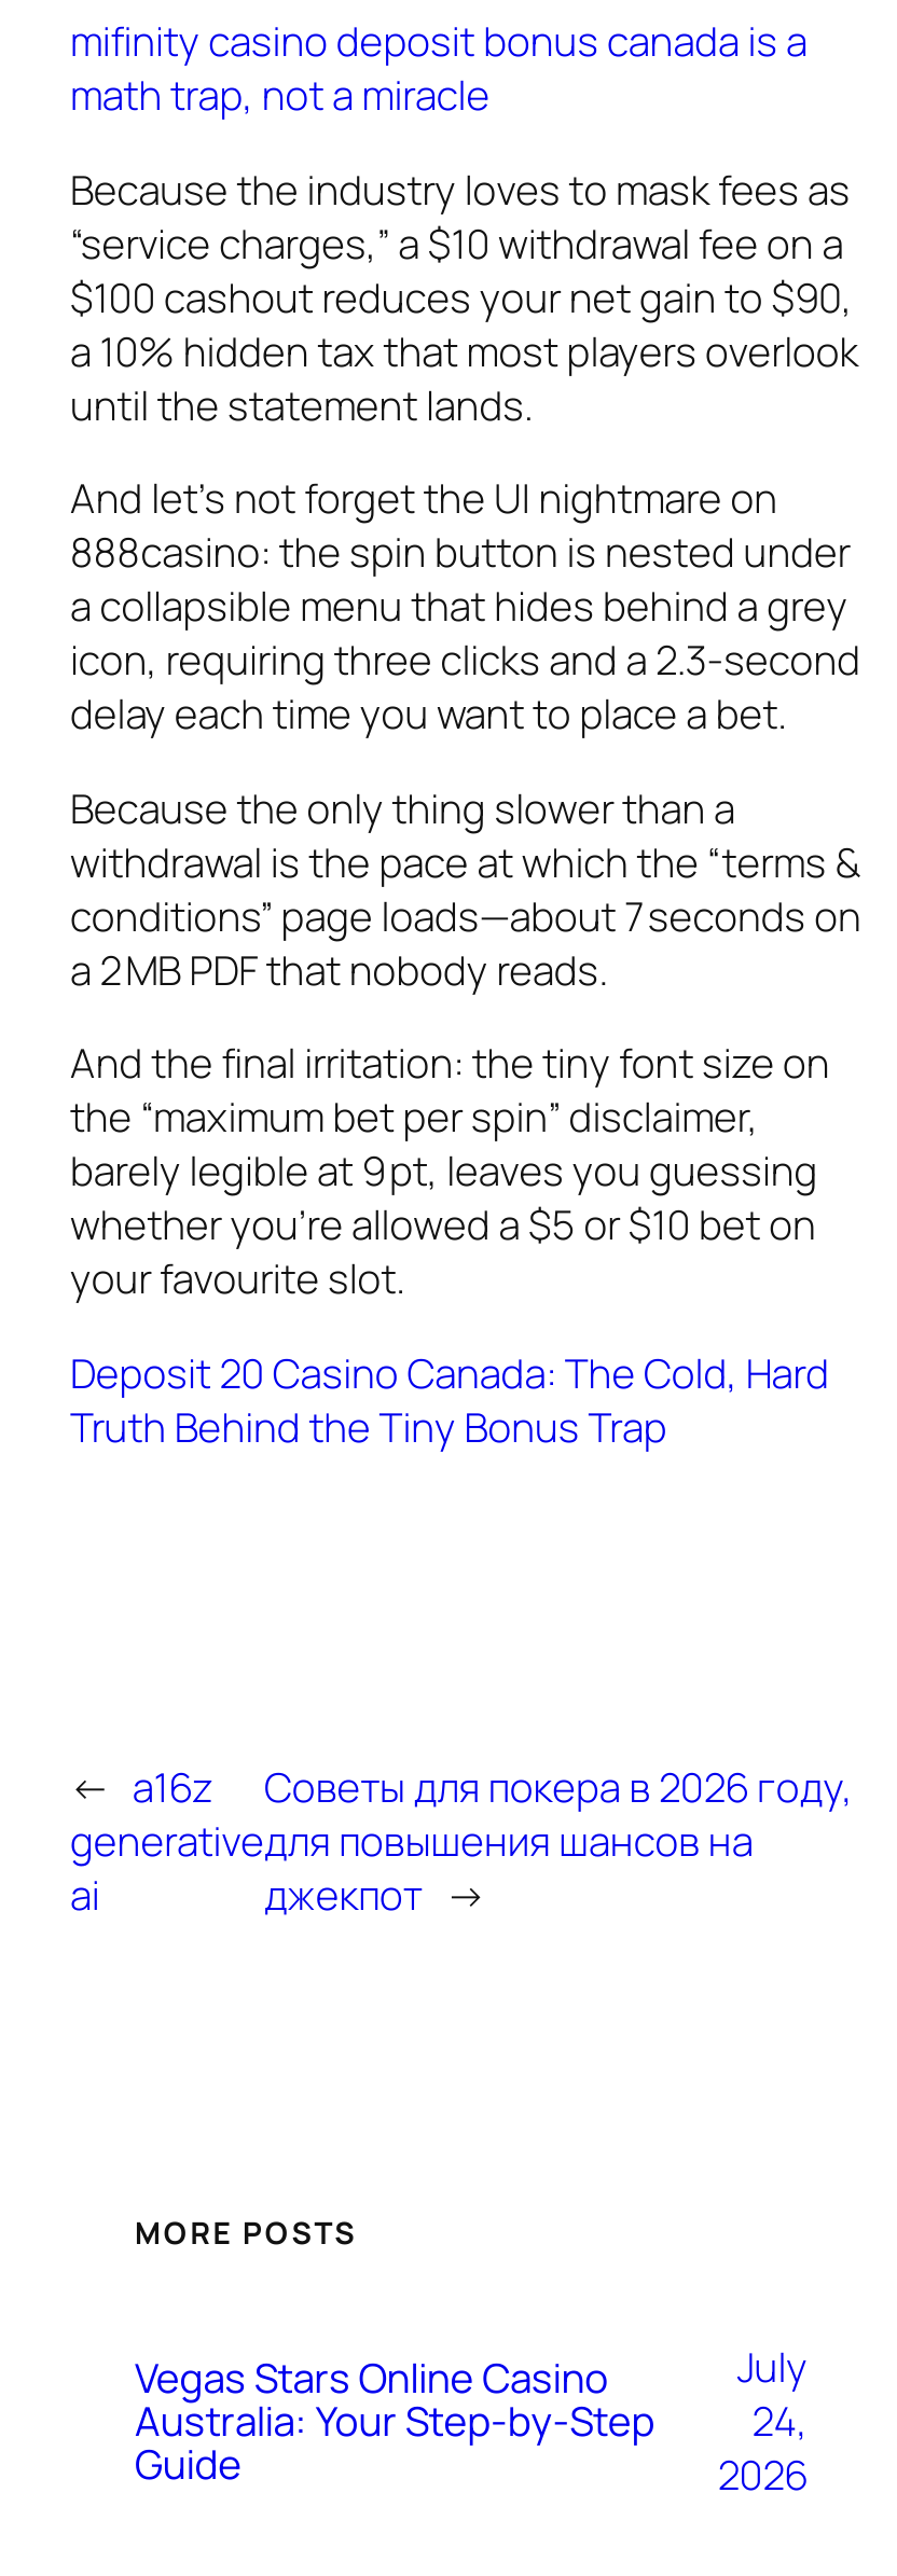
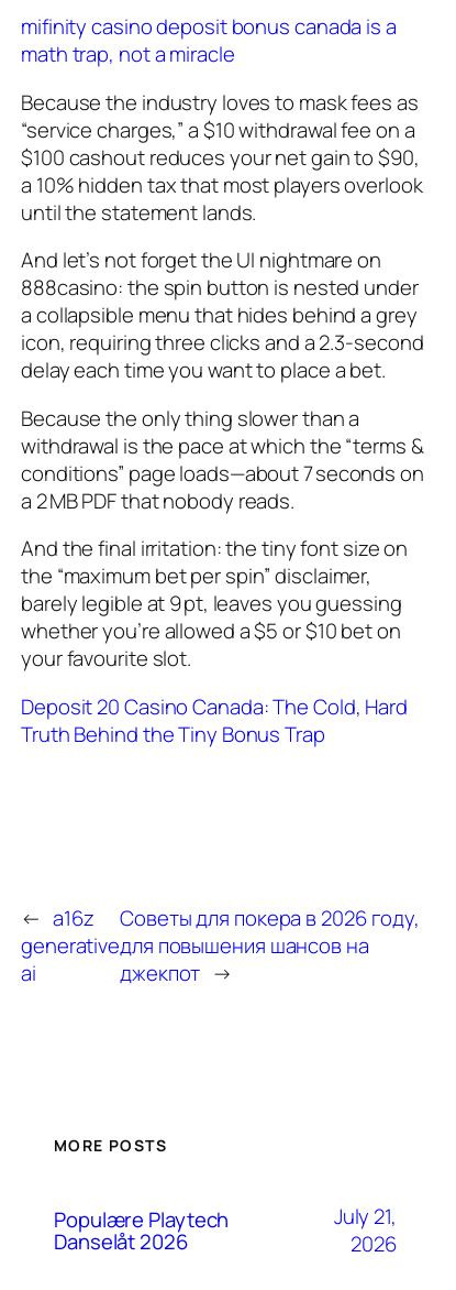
- Vegas Stars Online Casino
- Australia: Your Step-by-Step
- Guide
+ Populære Playtech
+ Danselåt 2026

- July
- 24,
+ July 21,
